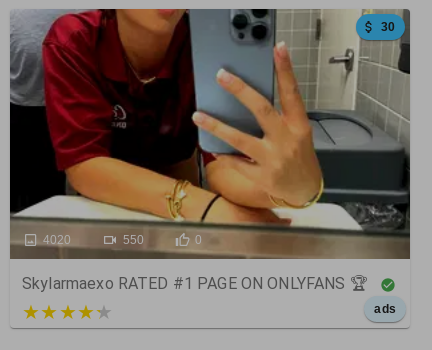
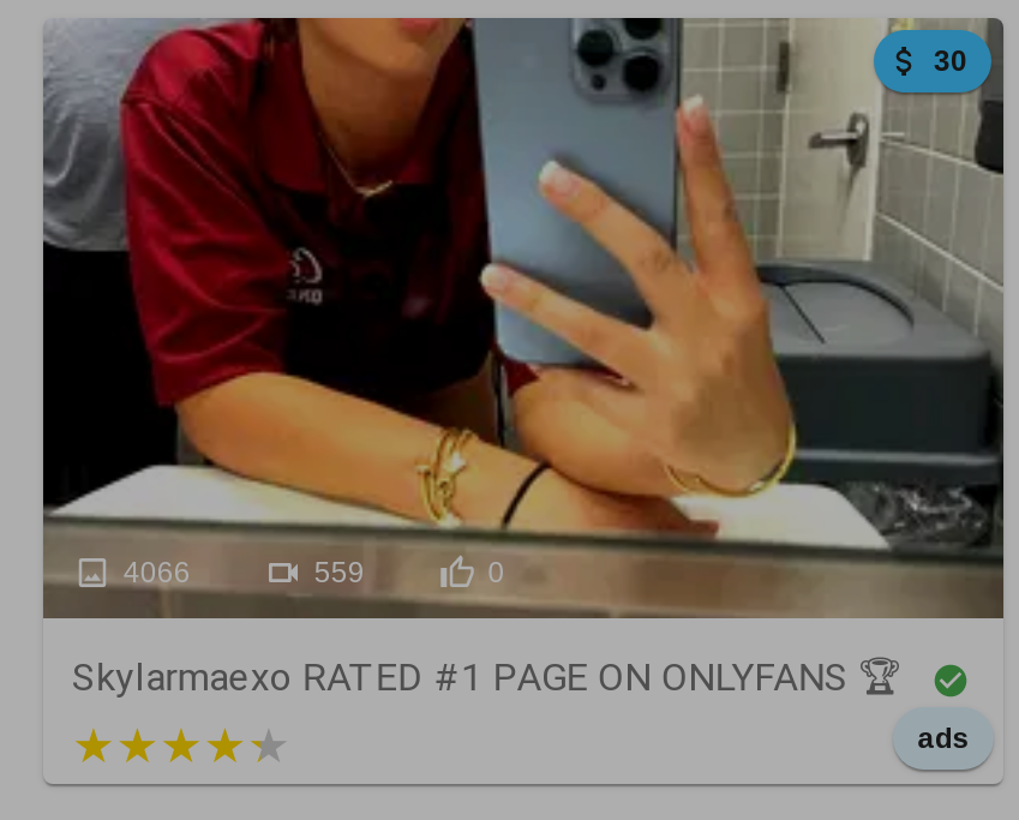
- 4020
+ 4066

- 550
+ 559
